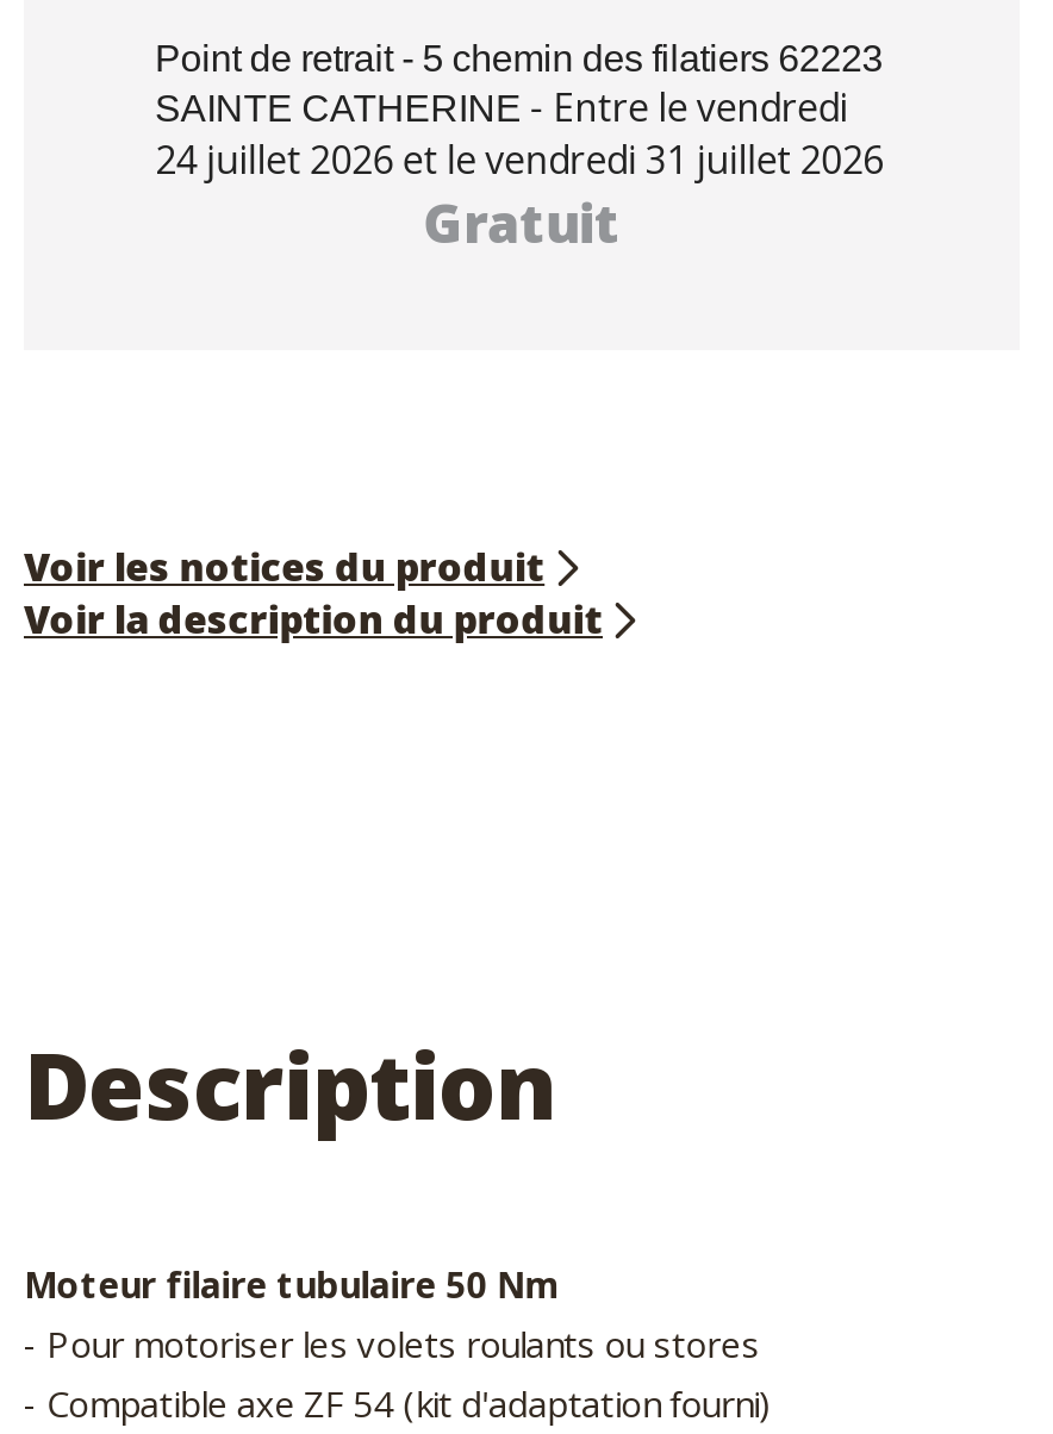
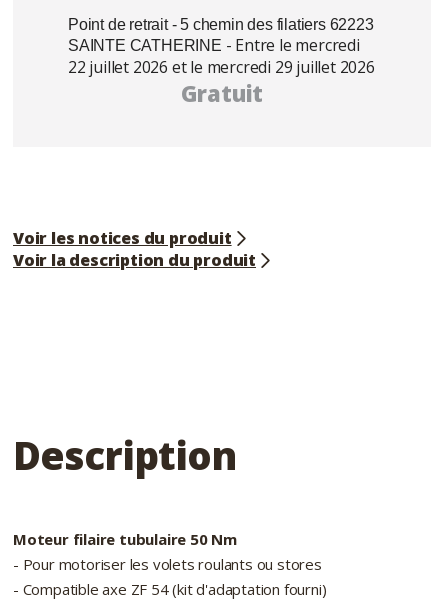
- SAINTE CATHERINE - Entre le vendredi
+ SAINTE CATHERINE - Entre le mercredi

- 24 juillet 2026 et le vendredi 31 juillet 2026
+ 22 juillet 2026 et le mercredi 29 juillet 2026
